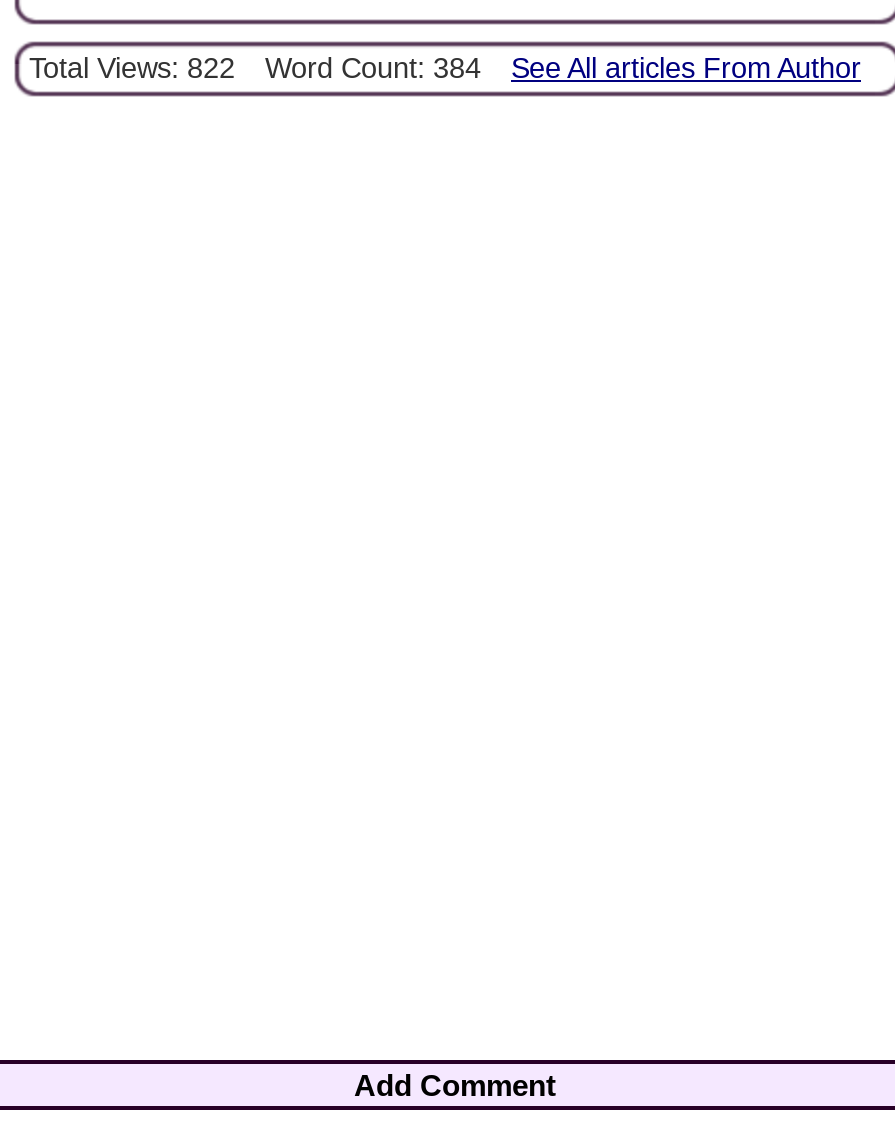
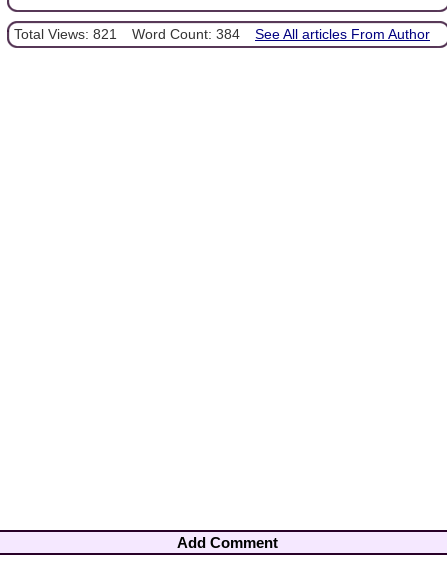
- Total Views: 822 Word Count: 384 See All articles From Author
+ Total Views: 821 Word Count: 384 See All articles From Author
